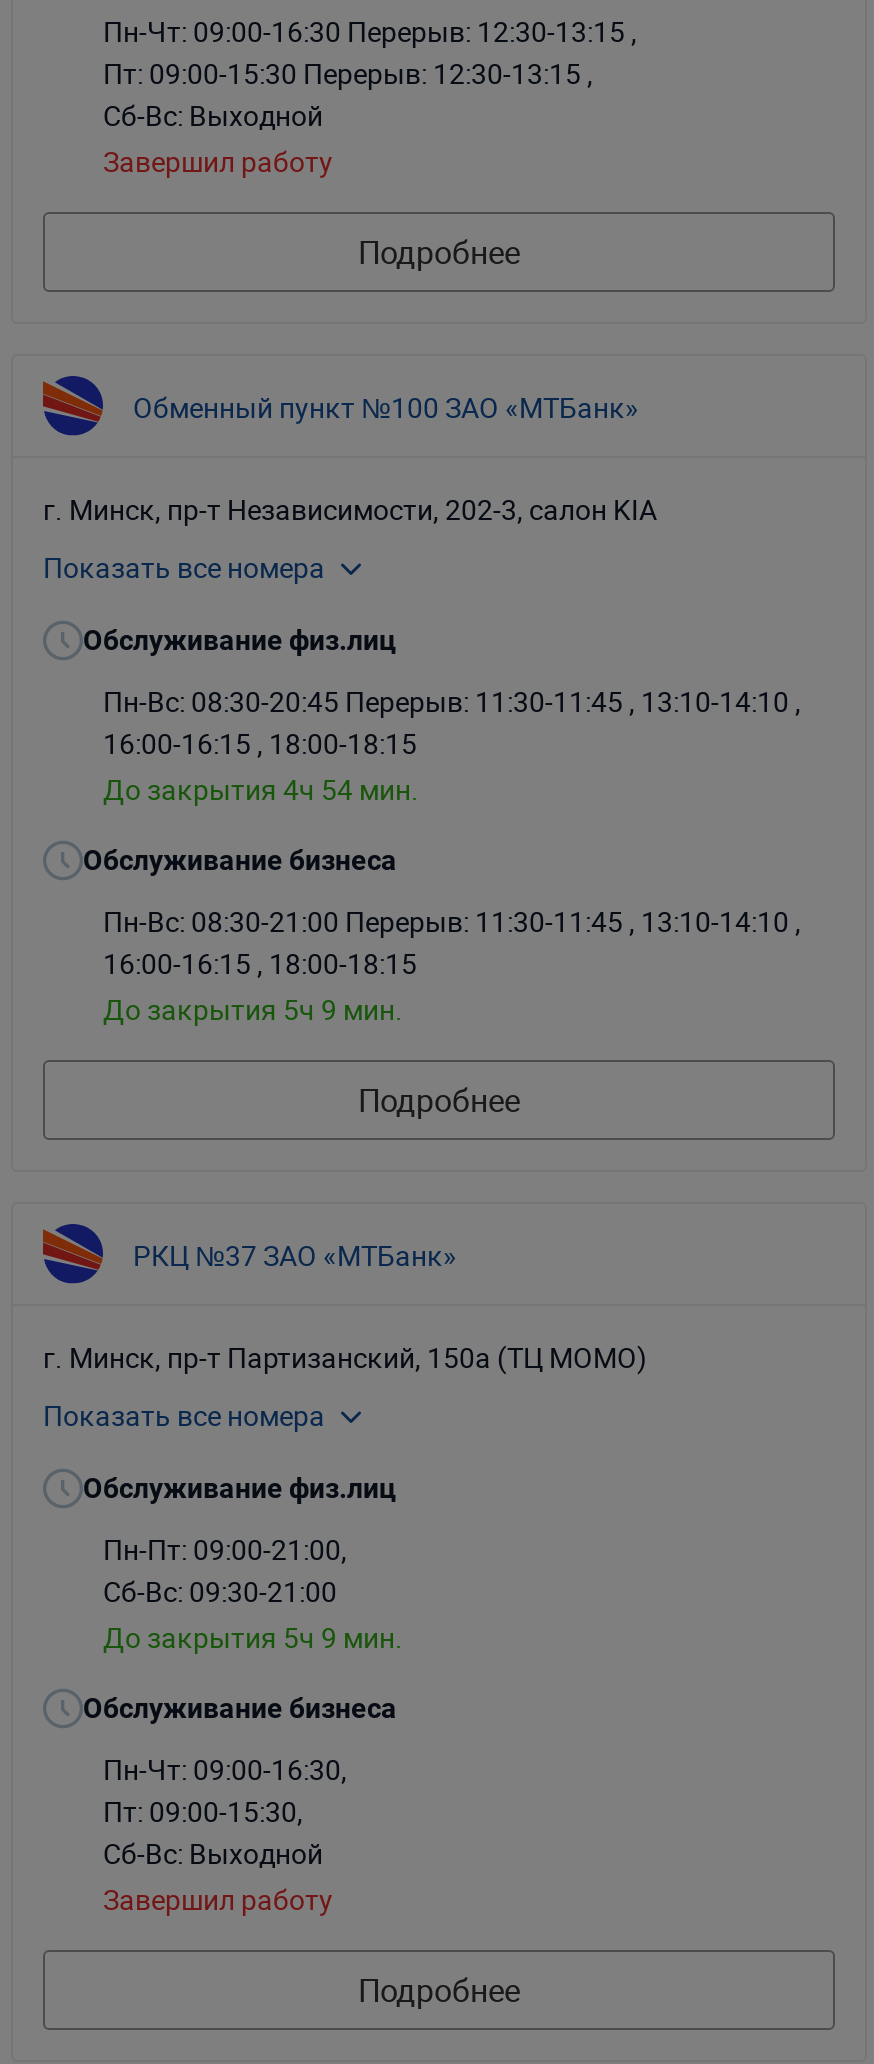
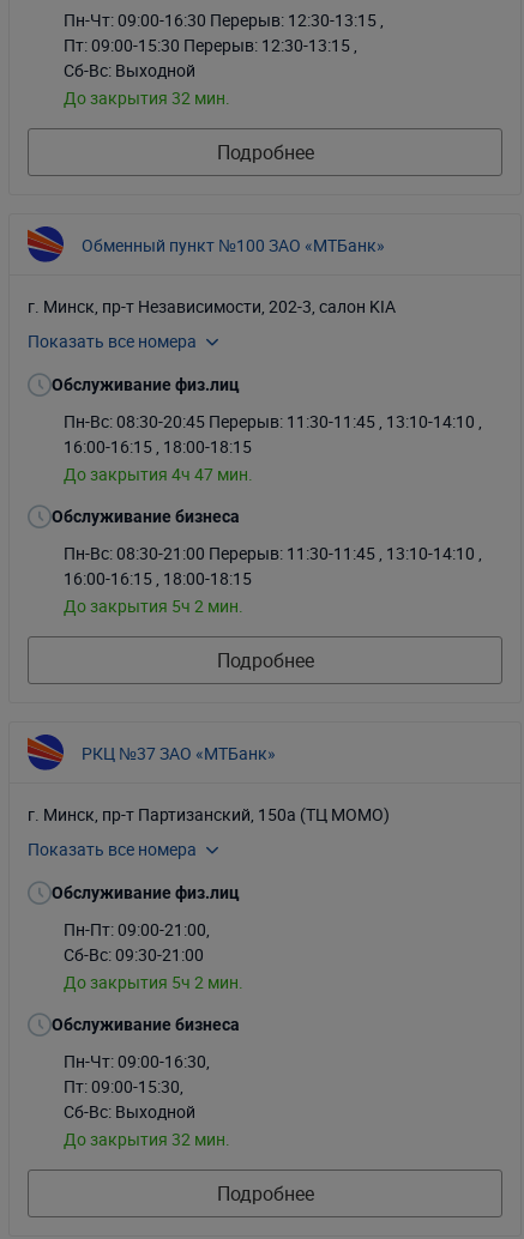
- Завершил работу
+ До закрытия 32 мин.

- До закрытия 4ч 54 мин.
+ До закрытия 4ч 47 мин.

- До закрытия 5ч 9 мин.
+ До закрытия 5ч 2 мин.

- До закрытия 5ч 9 мин.
+ До закрытия 5ч 2 мин.

- Завершил работу
+ До закрытия 32 мин.
